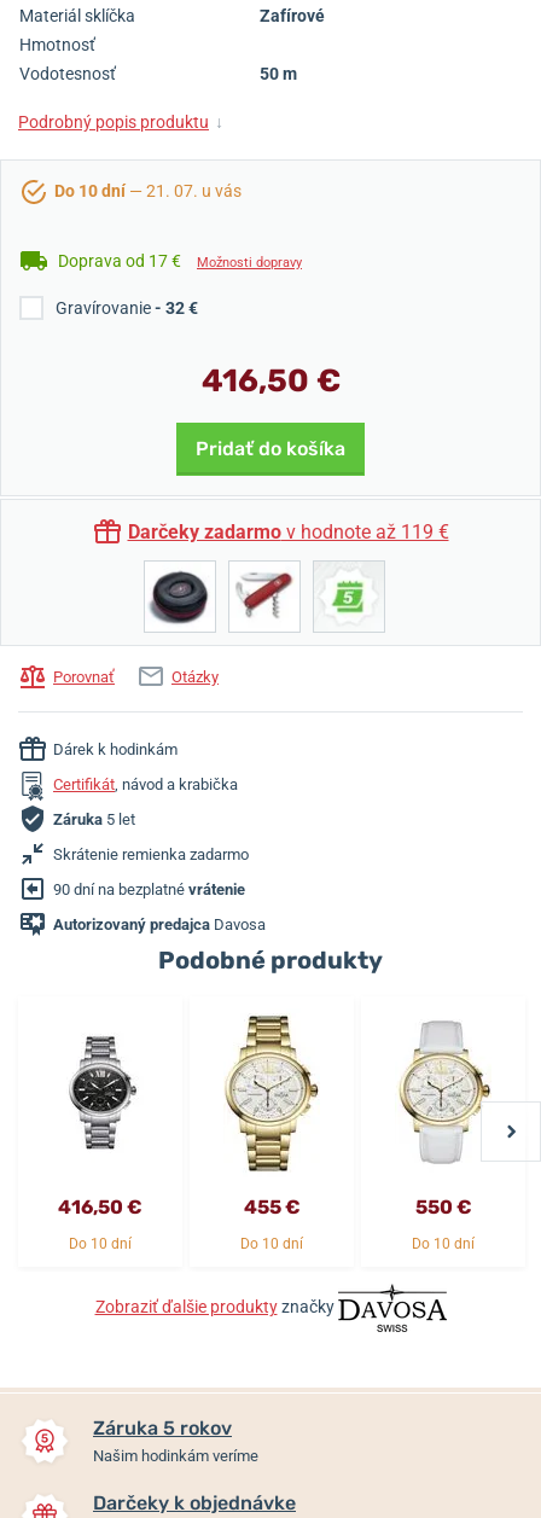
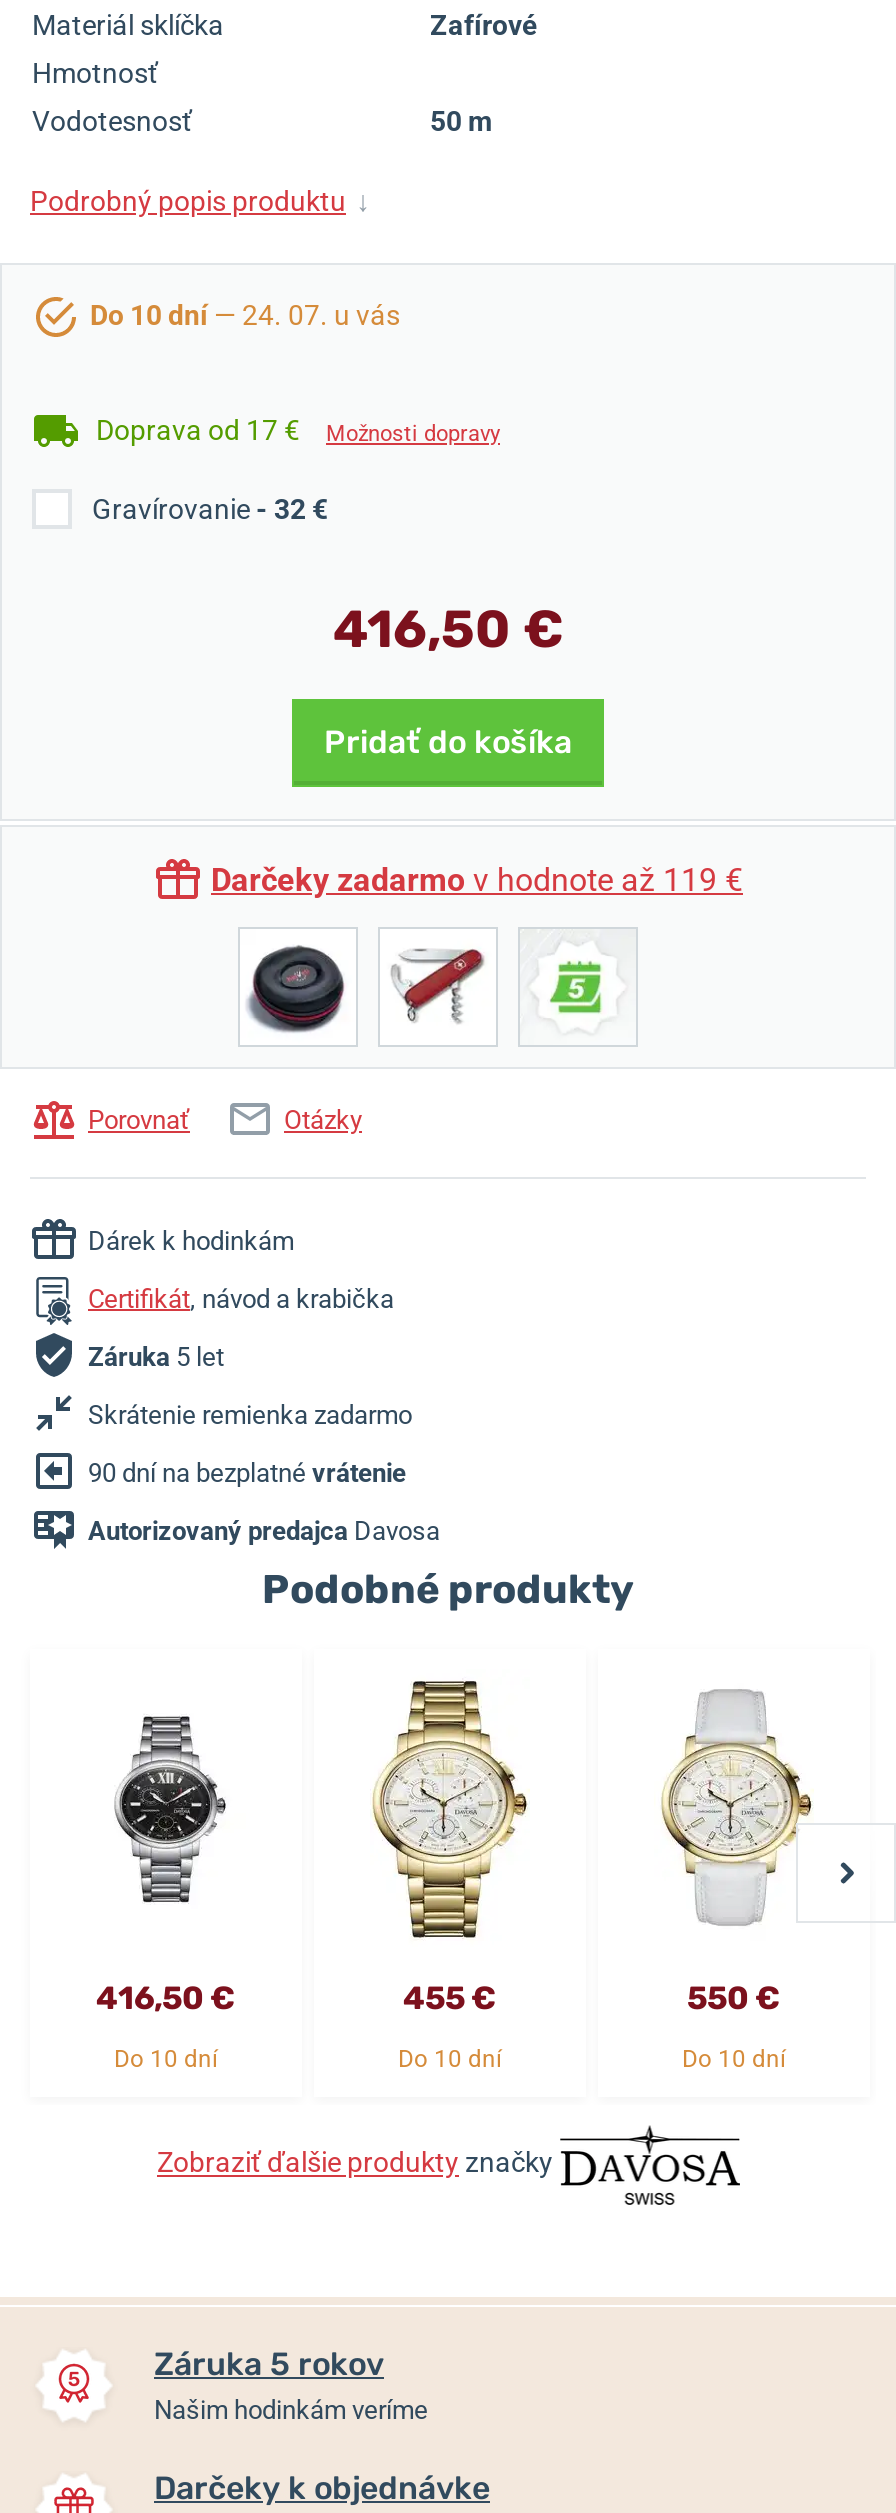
- Do 10 dní — 21. 07. u vás
+ Do 10 dní — 24. 07. u vás
